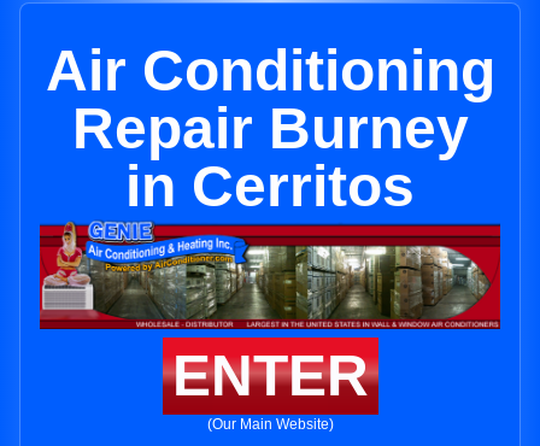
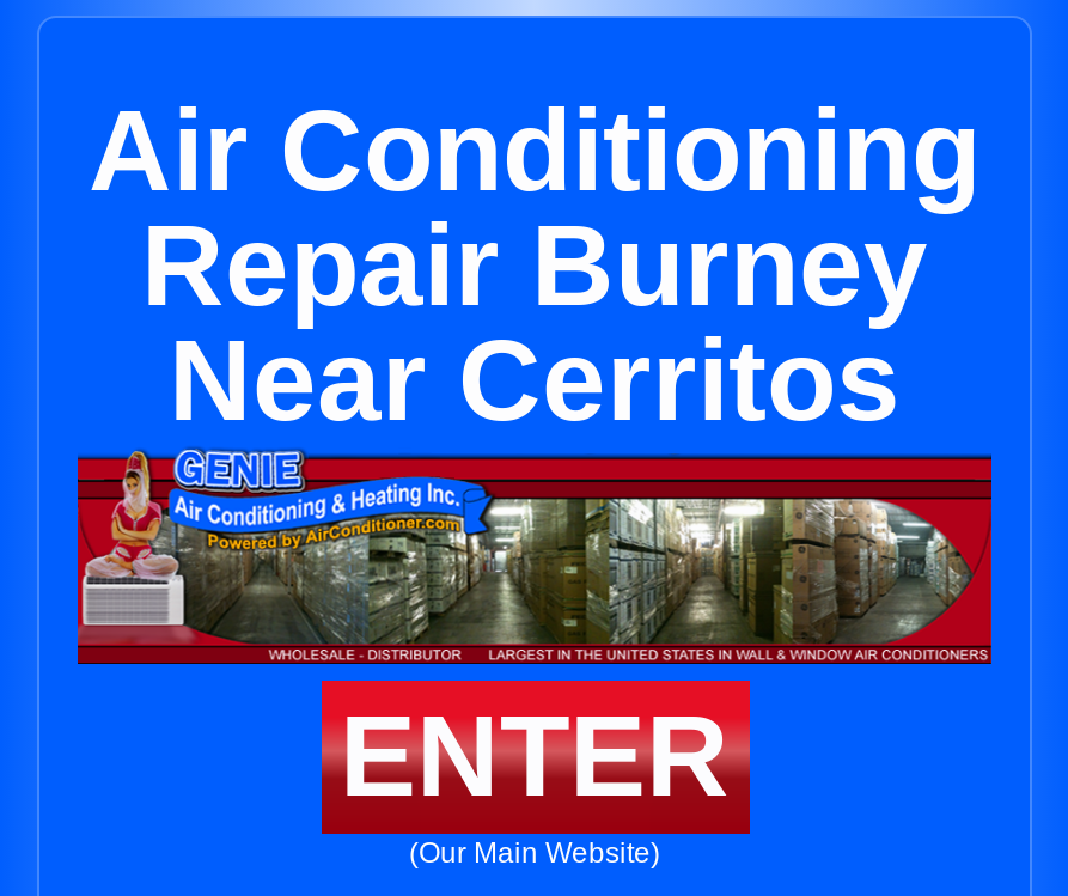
- in Cerritos
+ Near Cerritos
